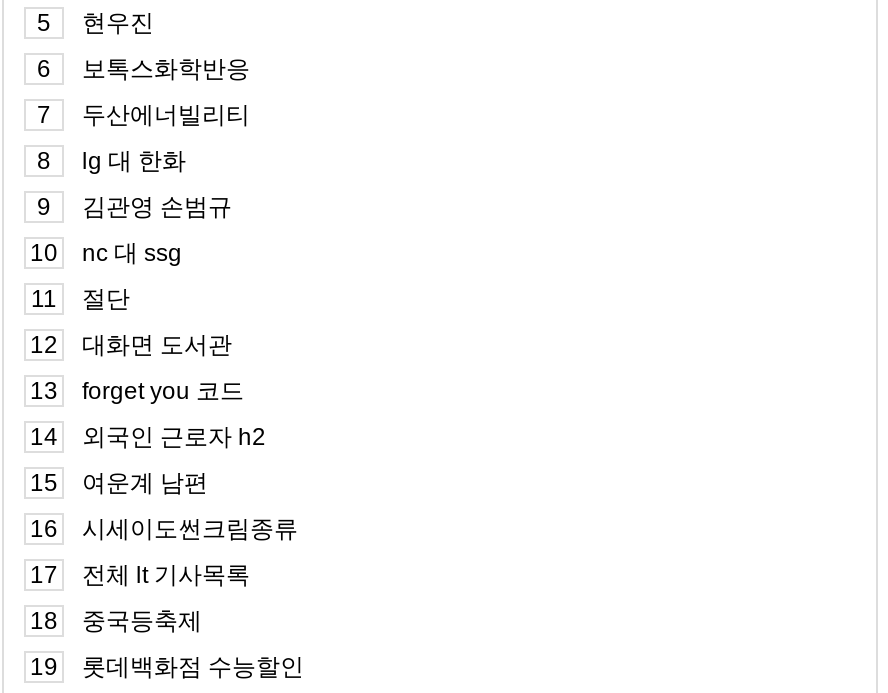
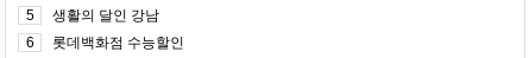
- 현우진
+ 생활의 달인 강남

- 보톡스화학반응
- 7
- 두산에너빌리티
- 8
- lg 대 한화
- 9
- 김관영 손범규
- 10
- nc 대 ssg
- 11
- 절단
- 12
- 대화면 도서관
- 13
- forget you 코드
- 14
- 외국인 근로자 h2
- 15
- 여운계 남편
- 16
- 시세이도썬크림종류
- 17
- 전체 lt 기사목록
- 18
- 중국등축제
- 19
